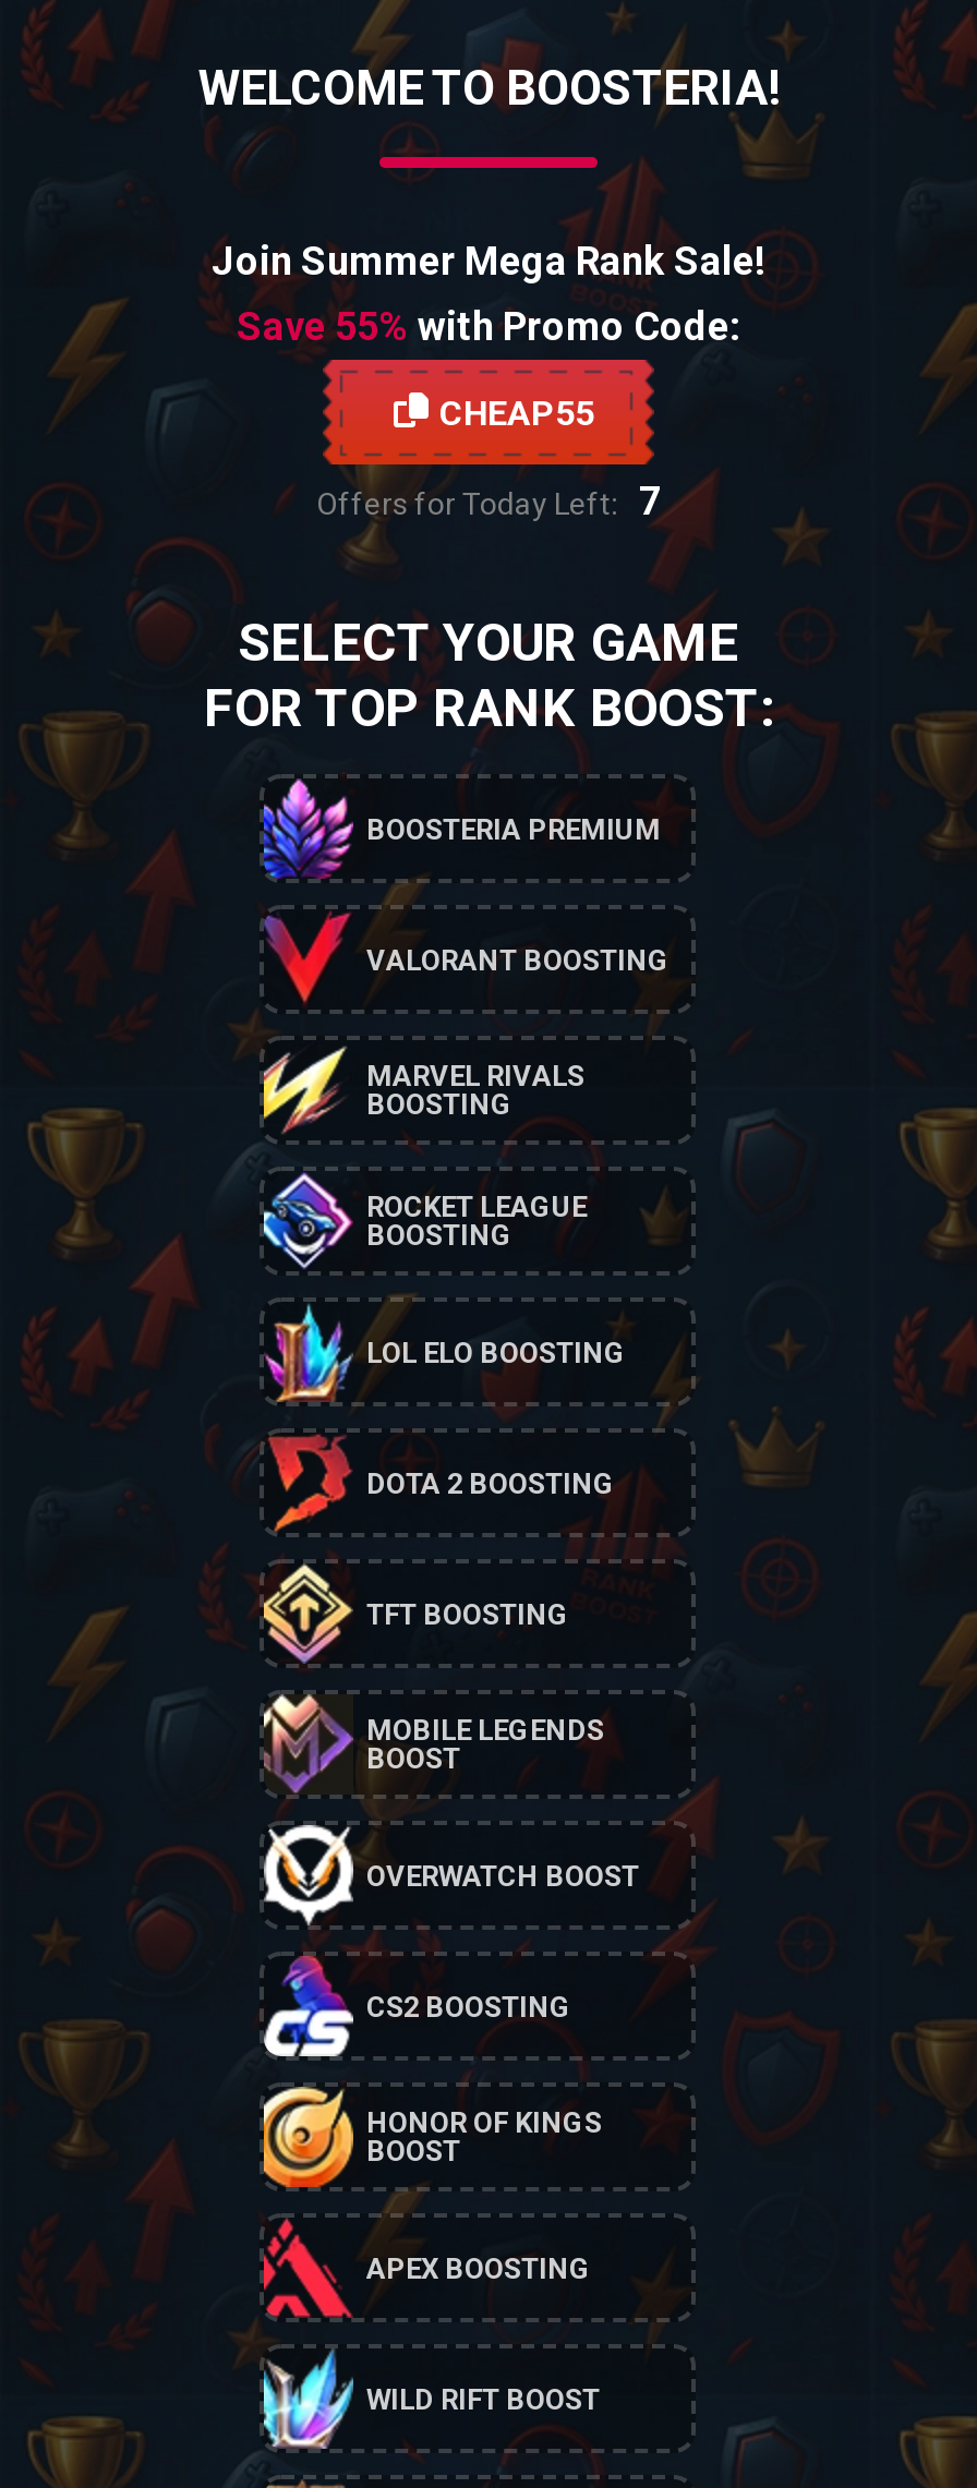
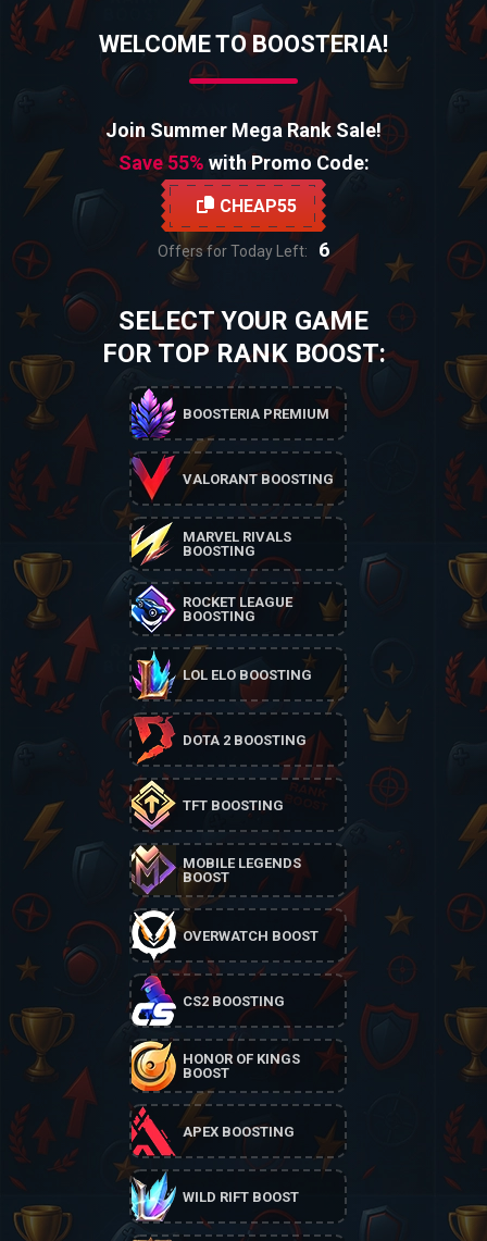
- Offers for Today Left: 7
+ Offers for Today Left: 6
